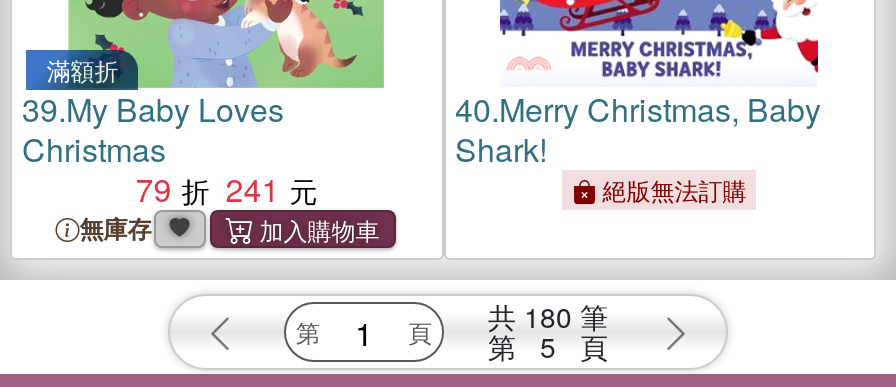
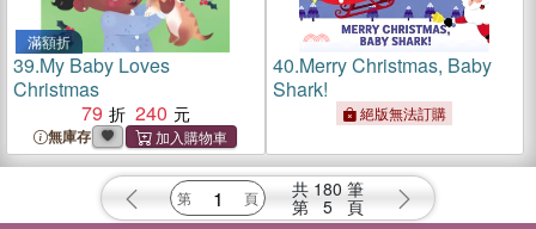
- 79 241
+ 79 240
